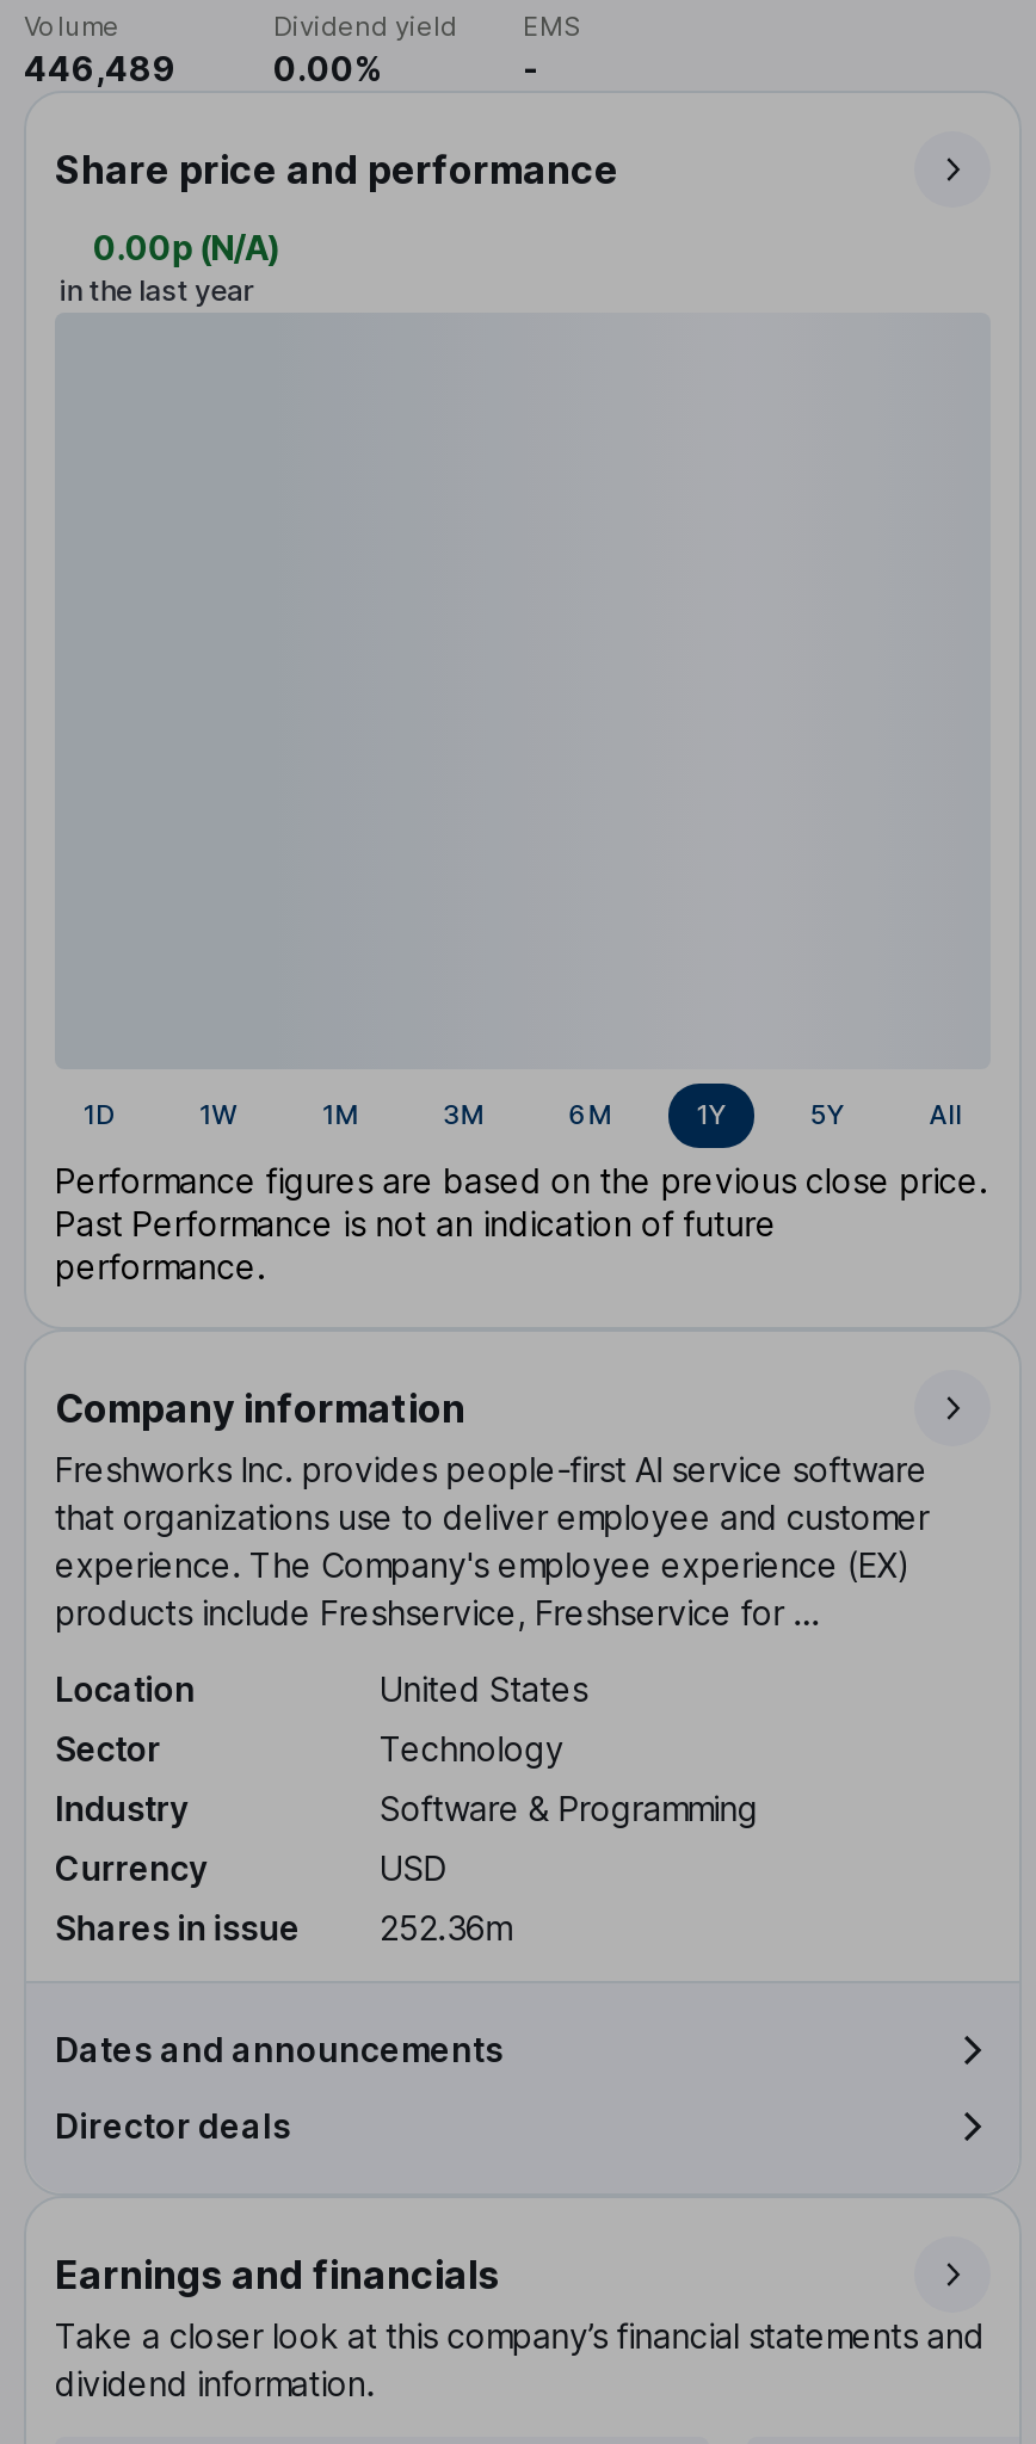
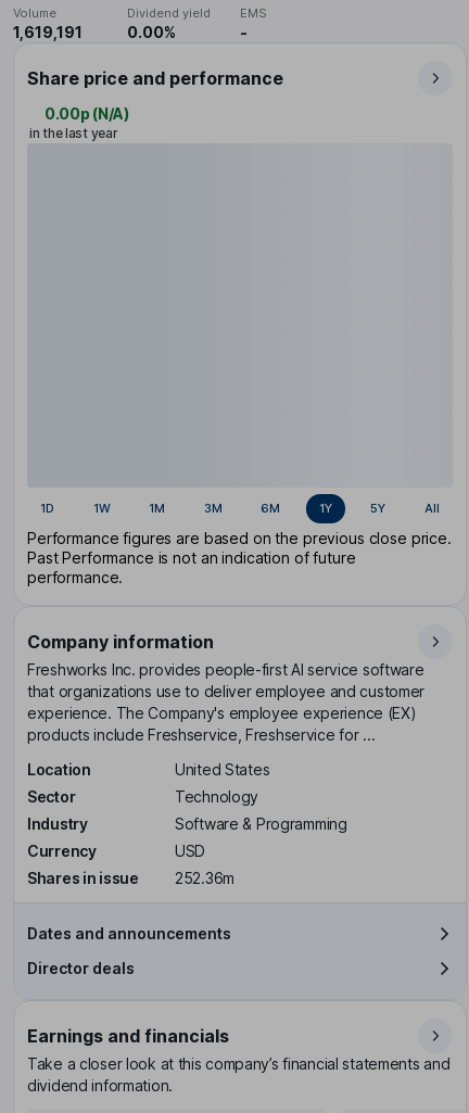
- 446,489
+ 1,619,191
